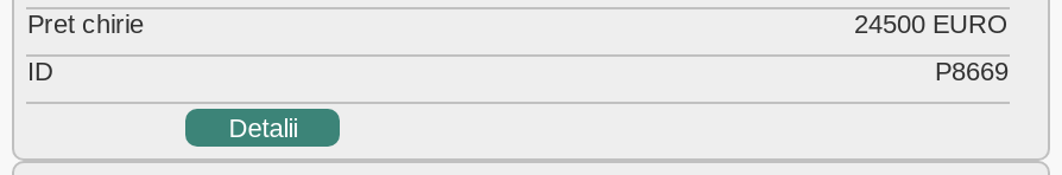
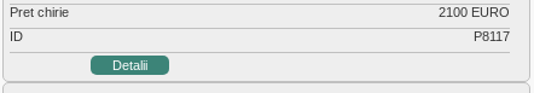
- 24500 EURO
+ 2100 EURO

- P8669
+ P8117
